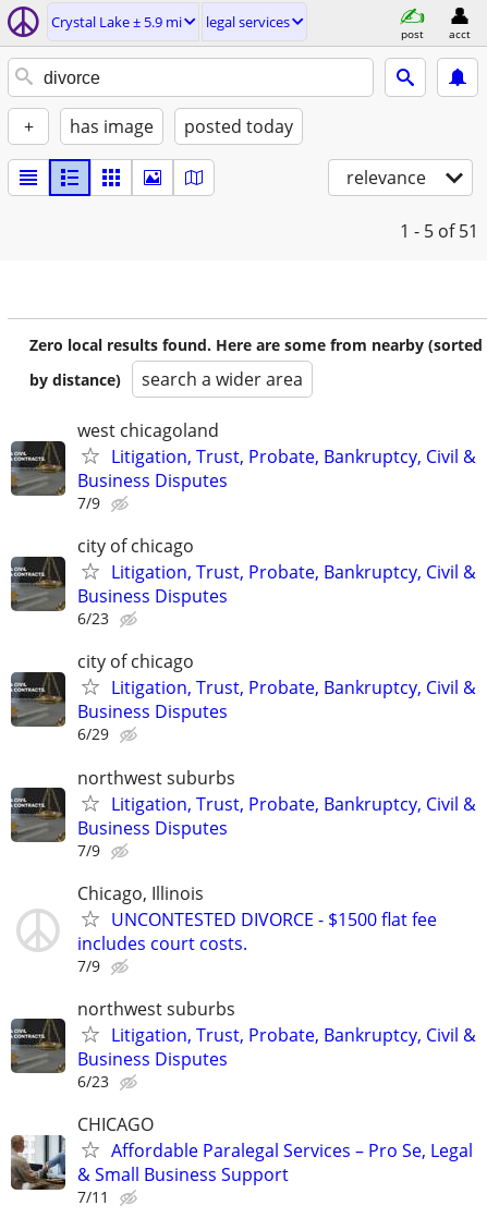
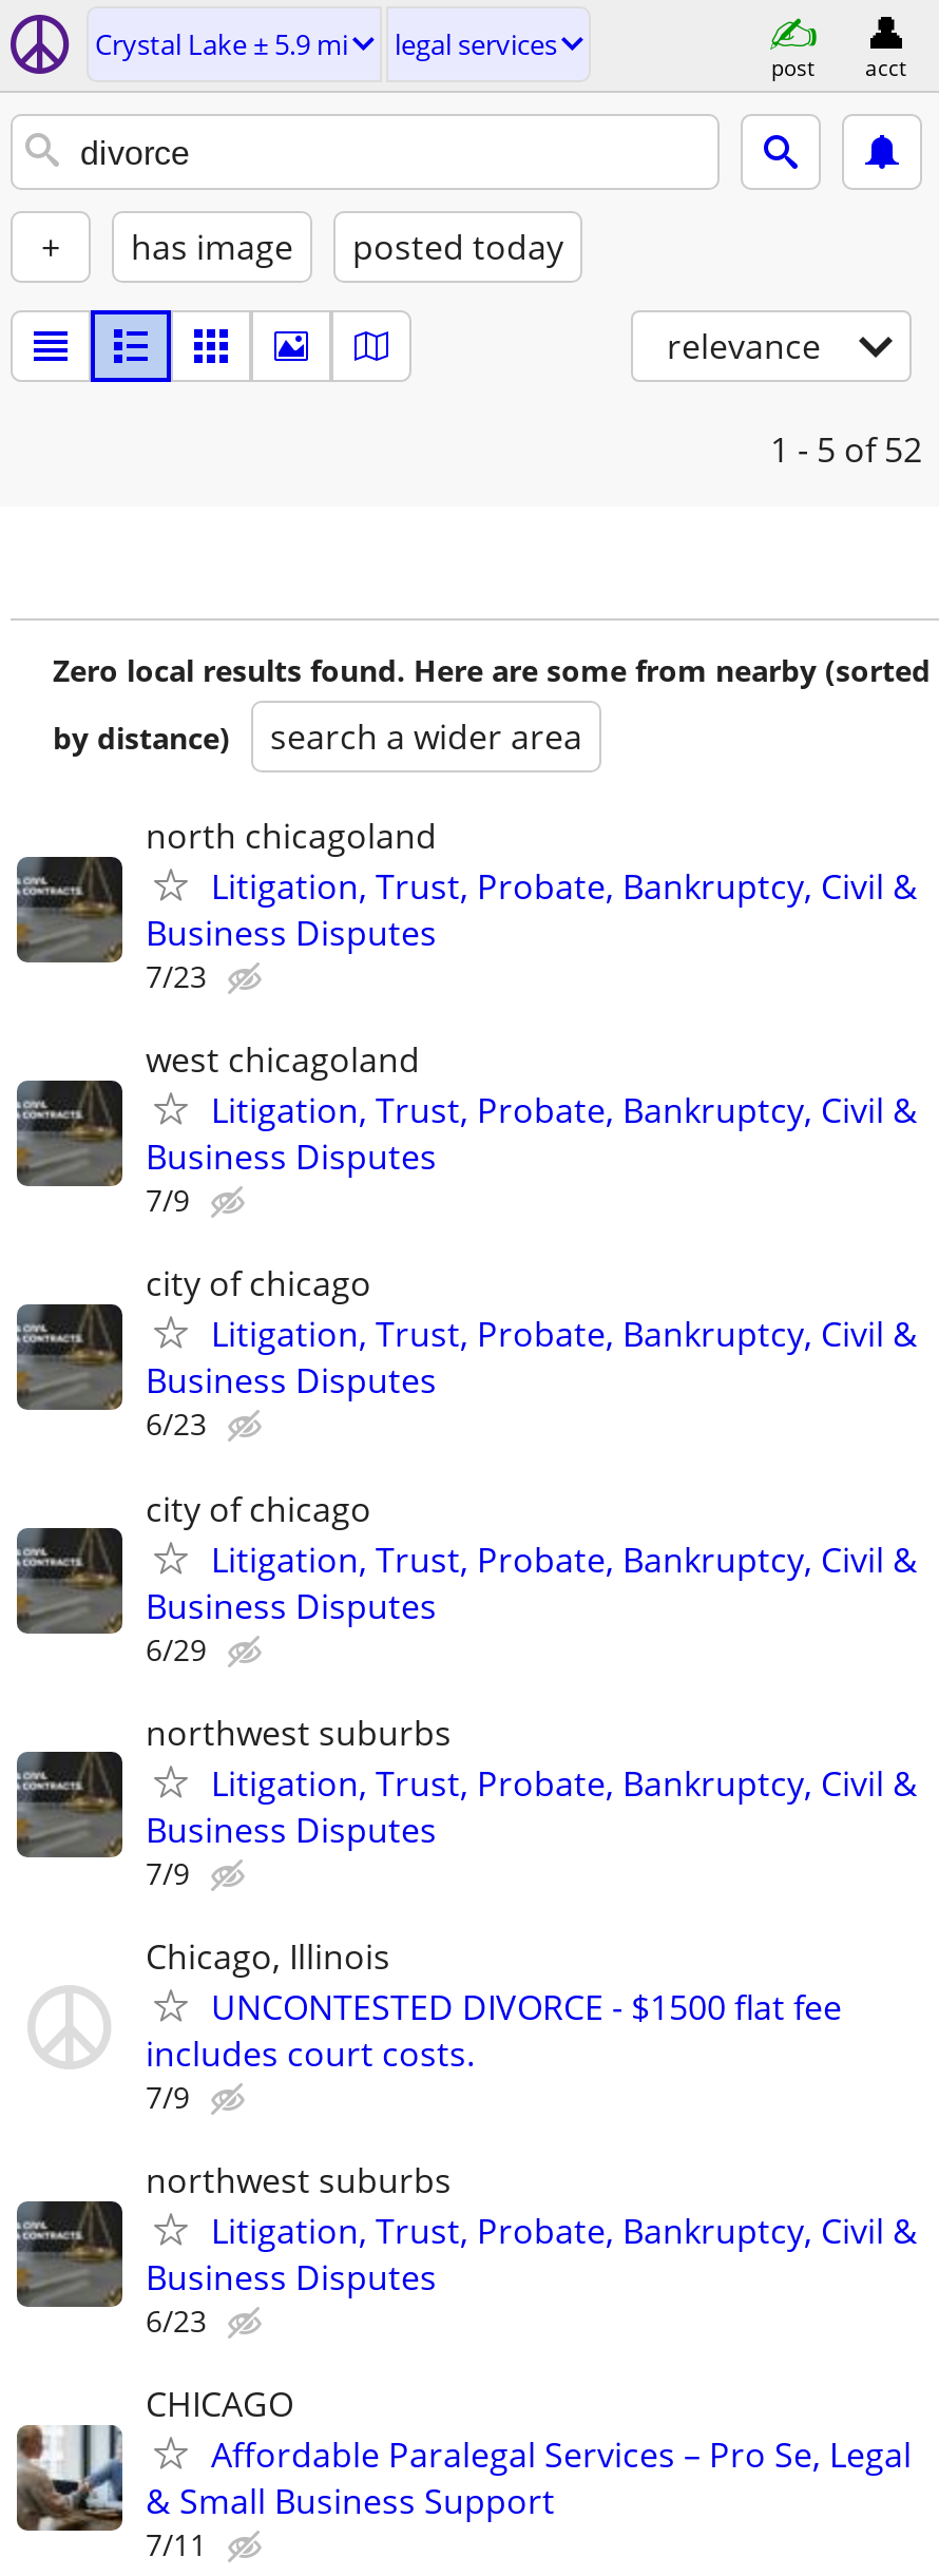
- 1 - 5 of 51
+ 1 - 5 of 52

+ north chicagoland
+ Litigation, Trust, Probate, Bankruptcy, Civil &
+ Business Disputes
+ 7/23
